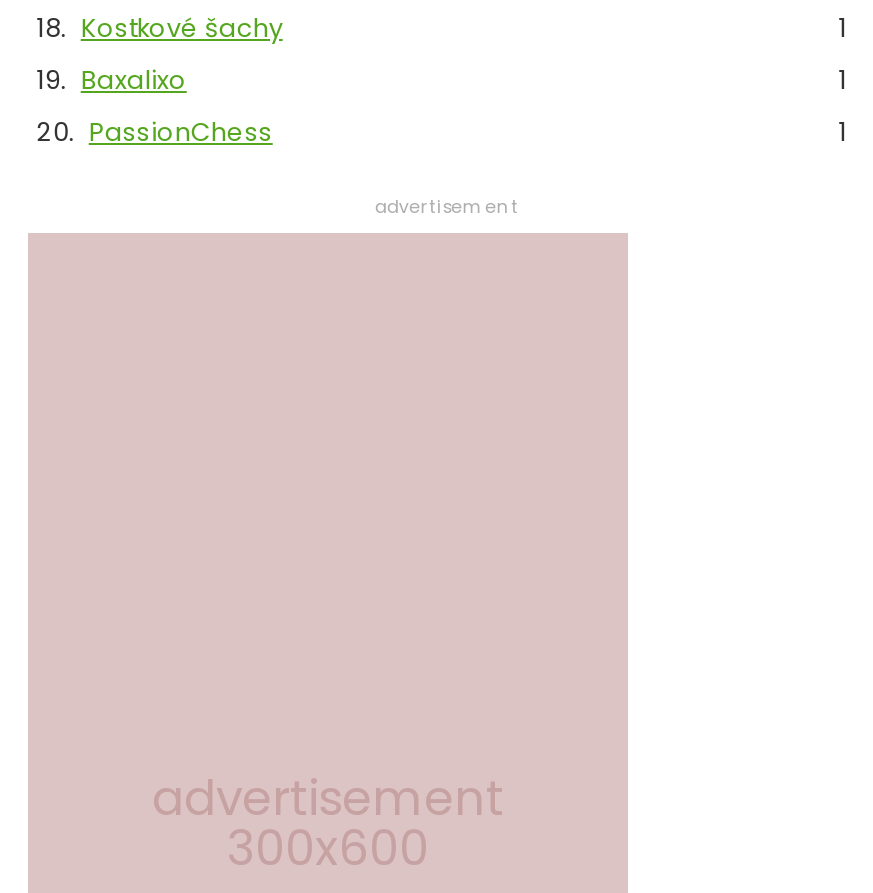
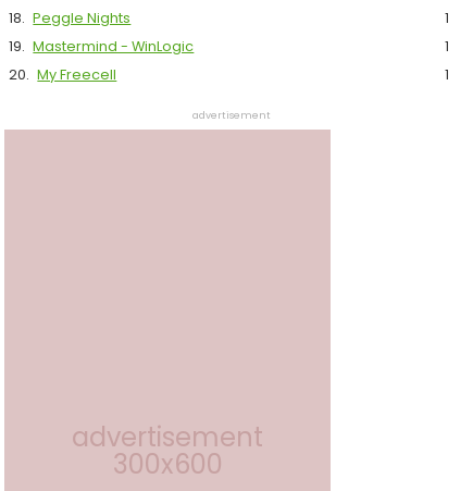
- 18. Kostkové šachy
+ 18. Peggle Nights

- 19. Baxalixo
+ 19. Mastermind - WinLogic

- 20. PassionChess
+ 20. My Freecell
